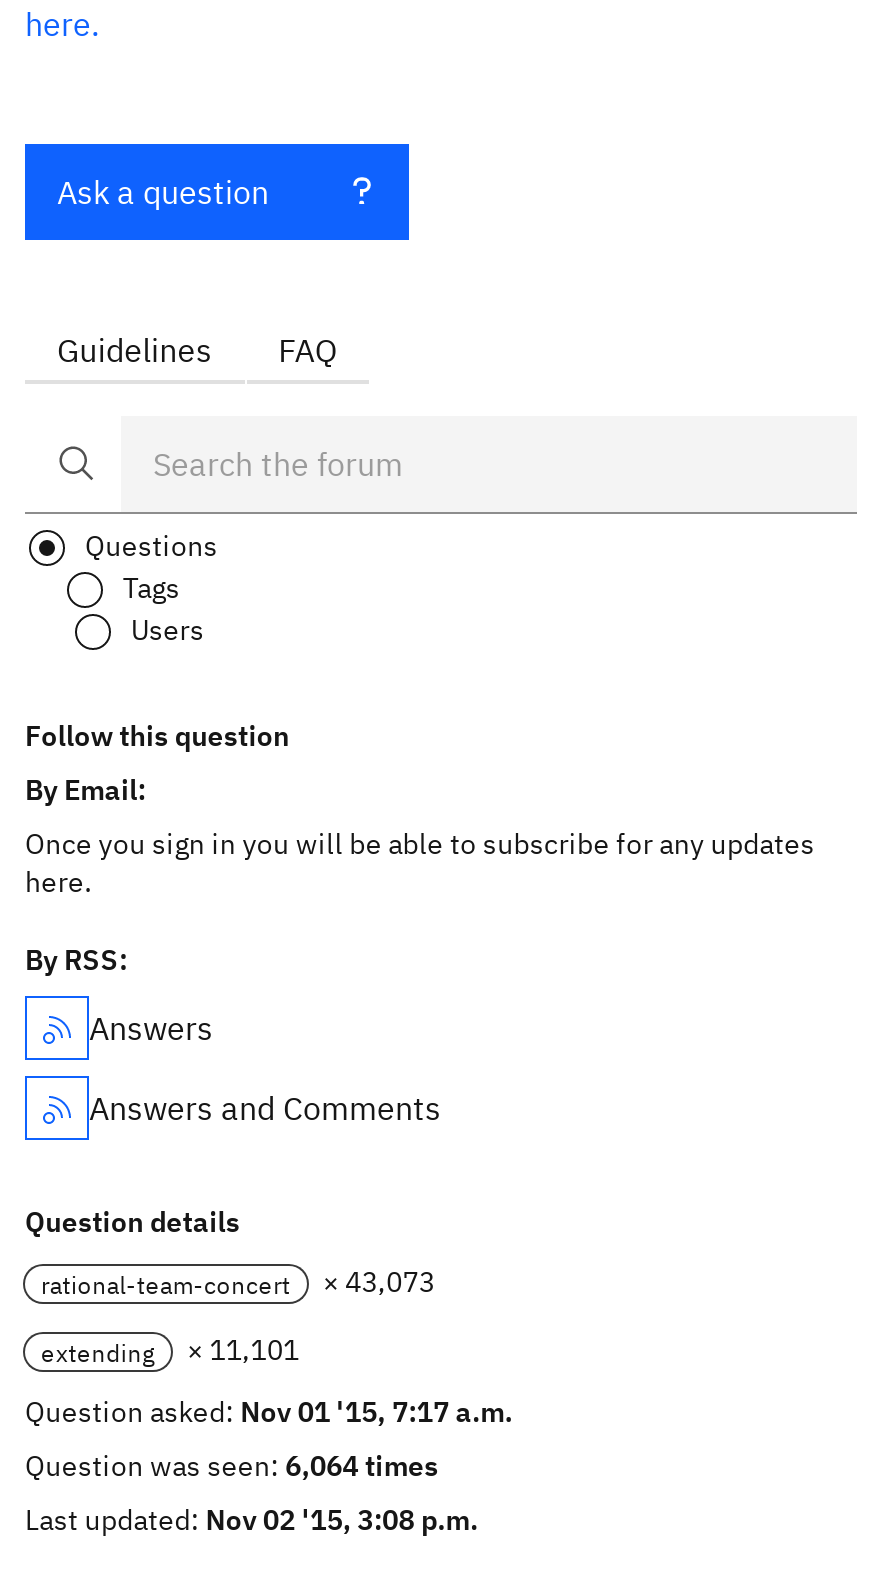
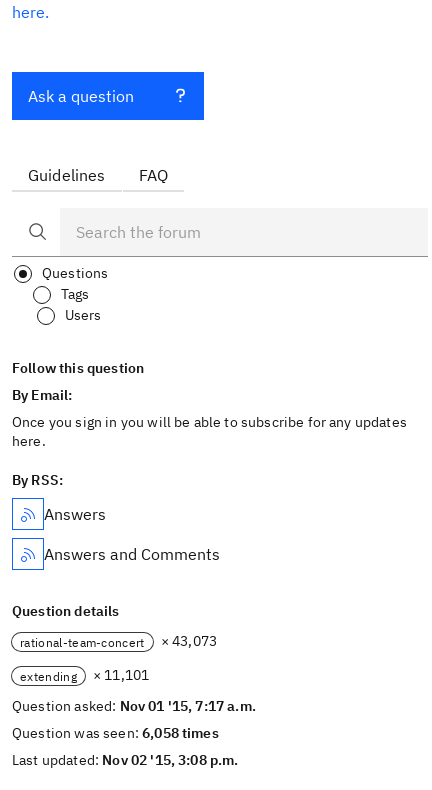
- Question was seen: 6,064 times
+ Question was seen: 6,058 times
